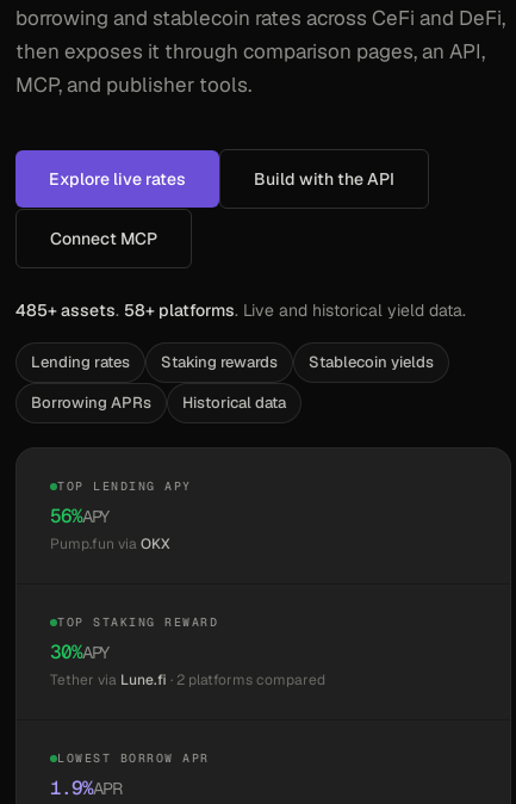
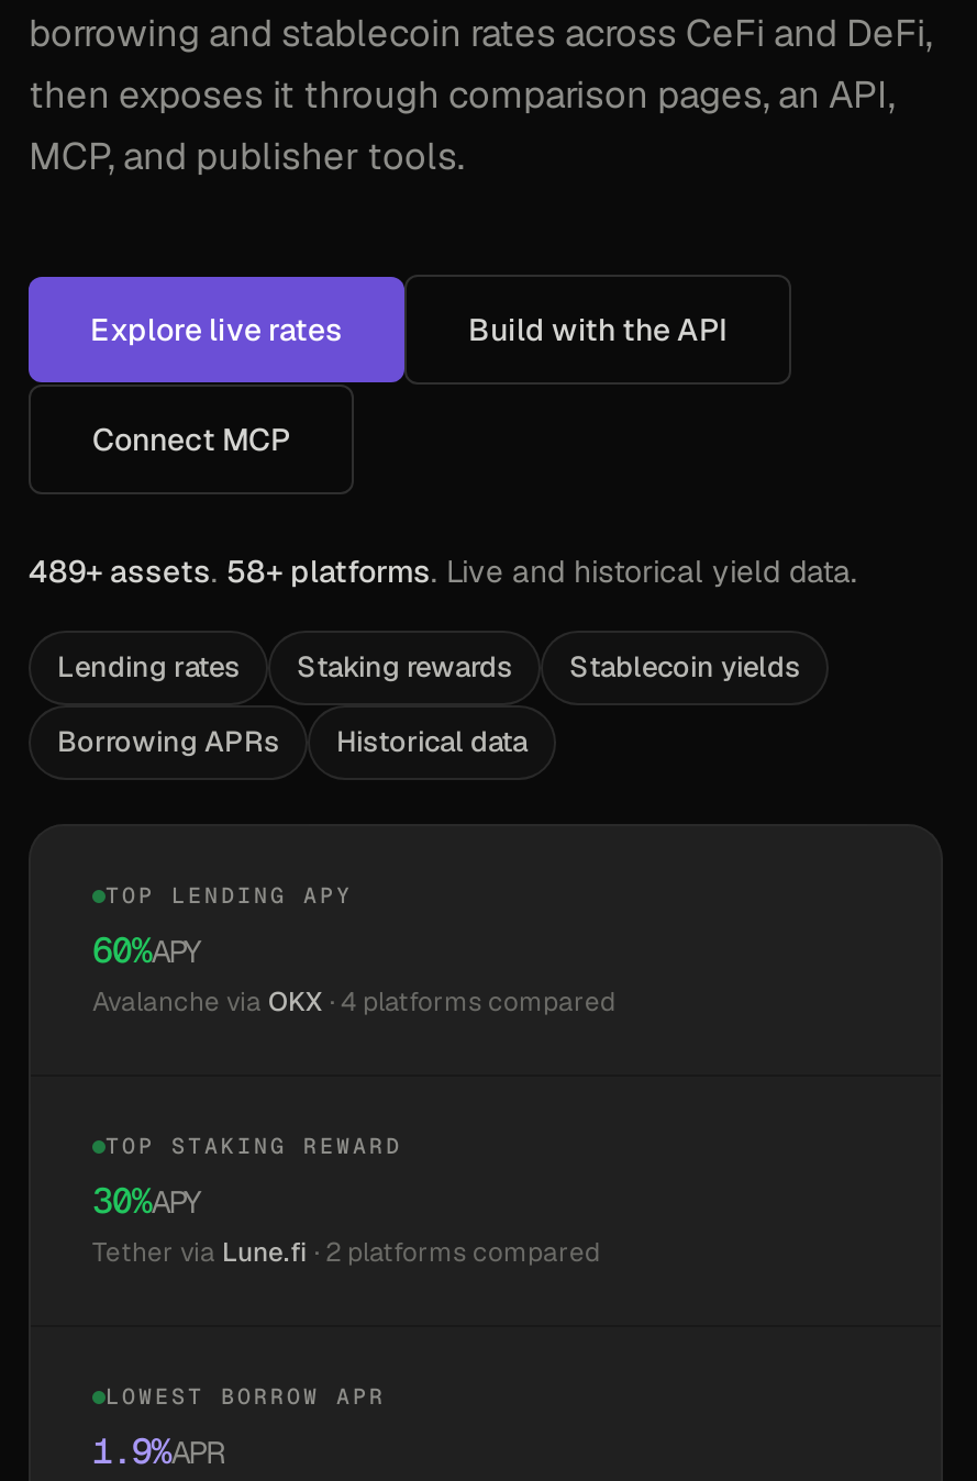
- 485+ assets. 58+ platforms. Live and historical yield data.
+ 489+ assets. 58+ platforms. Live and historical yield data.

- 56%APY
- Pump.fun via OKX
+ 60%APY
+ Avalanche via OKX · 4 platforms compared
